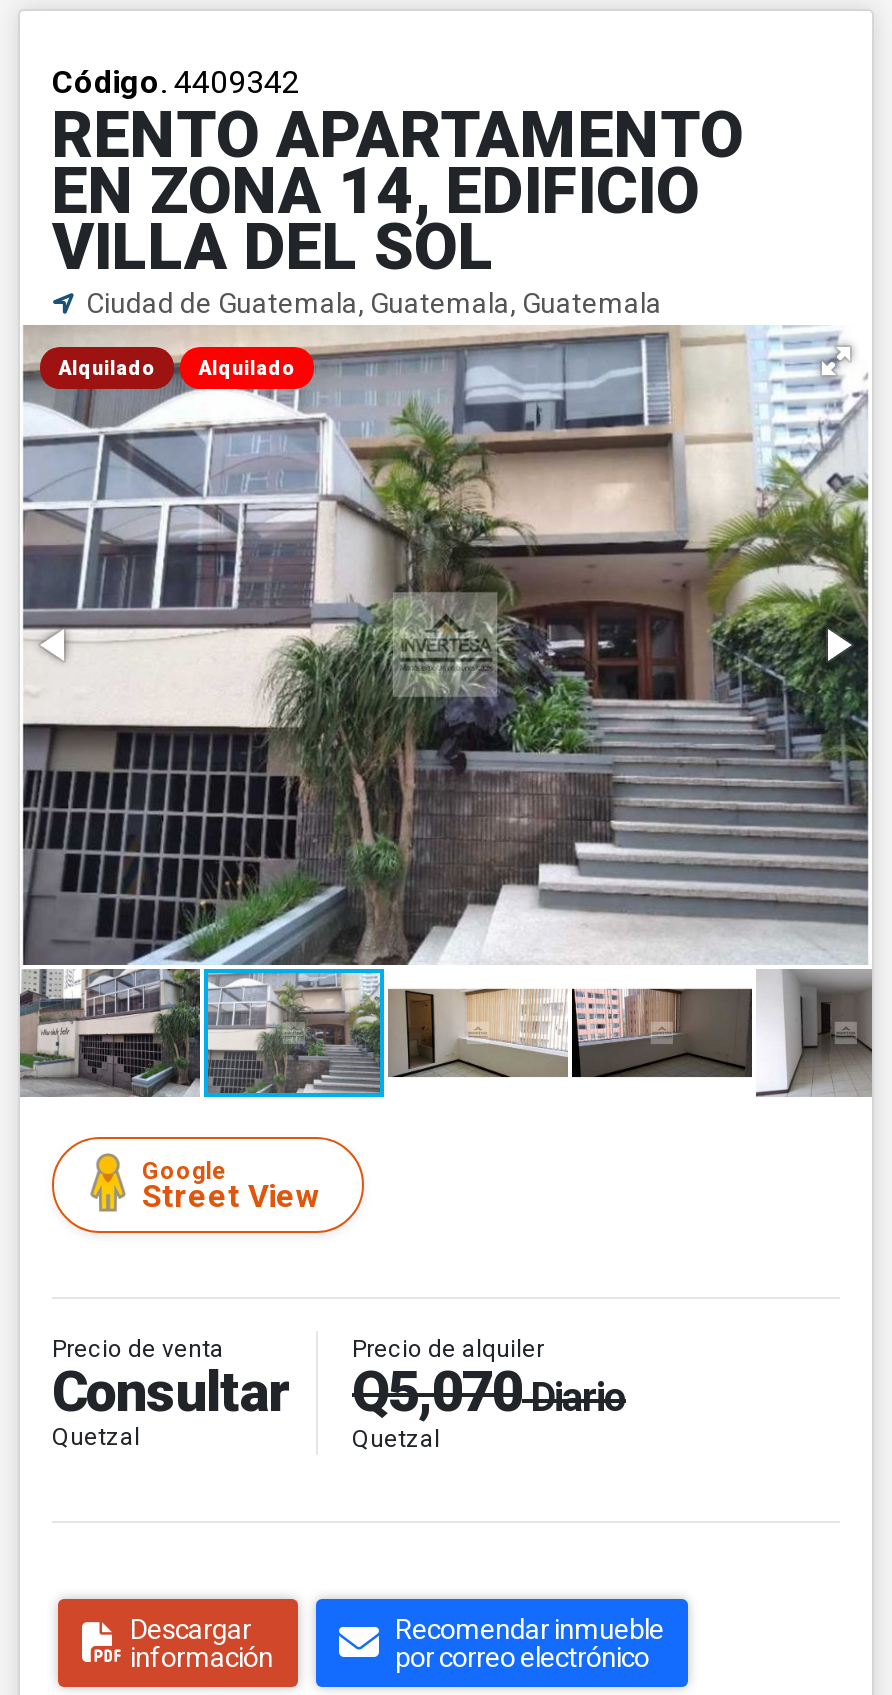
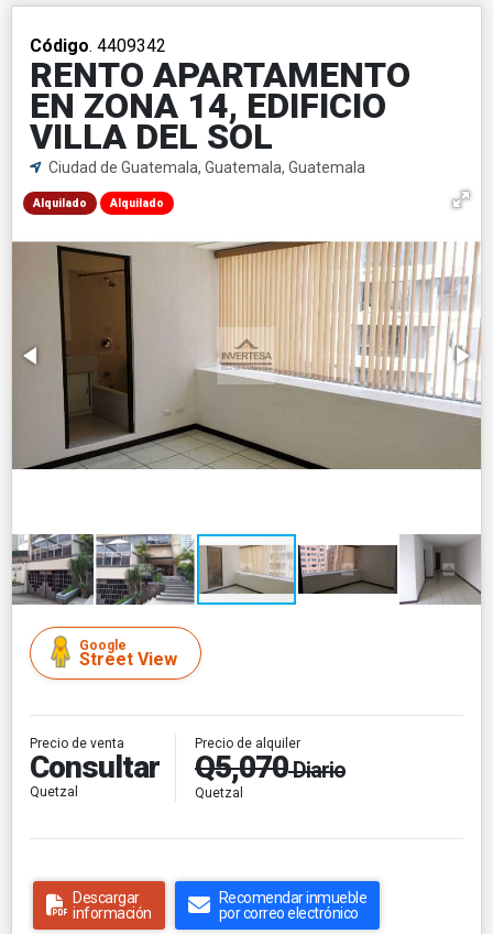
- [image]
+ [image]
